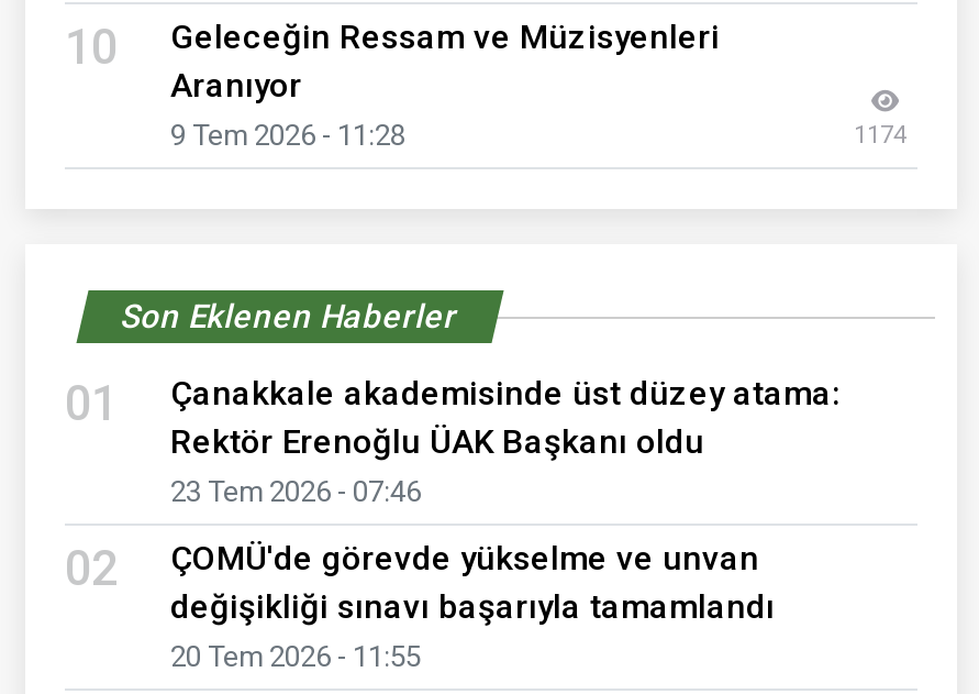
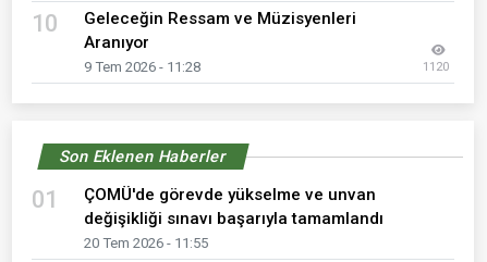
- 1174
+ 1120

- Çanakkale akademisinde üst düzey atama:
- Rektör Erenoğlu ÜAK Başkanı oldu
- 23 Tem 2026 - 07:46
- 02
